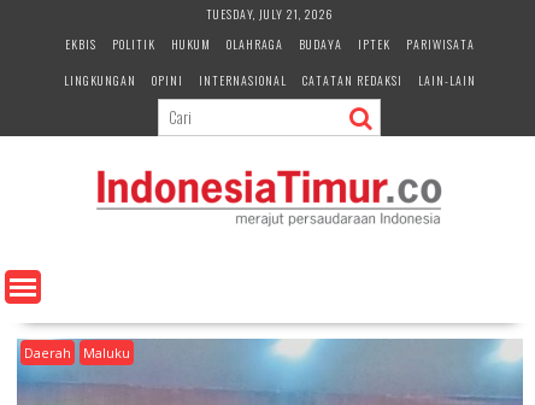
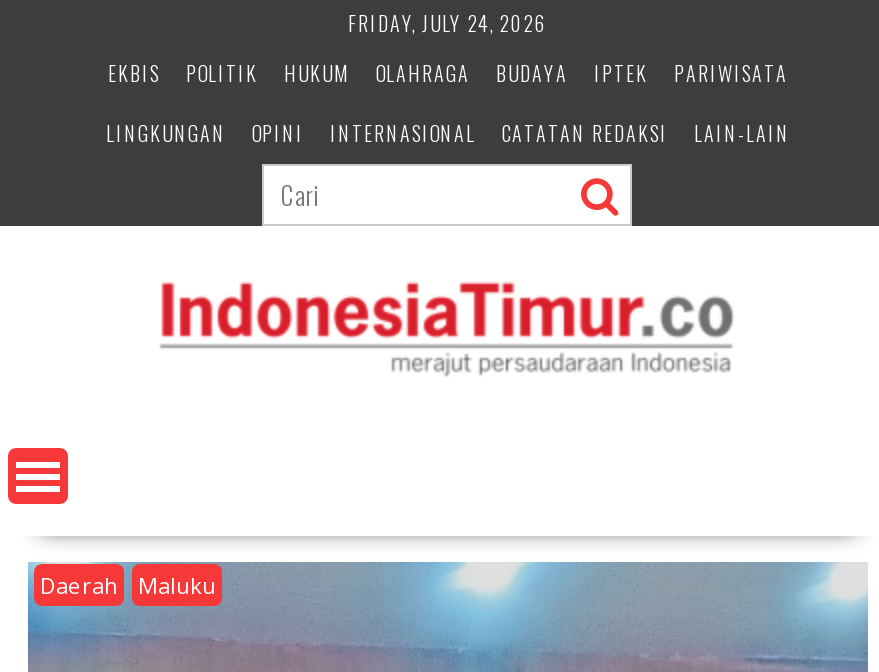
- TUESDAY, JULY 21, 2026
+ FRIDAY, JULY 24, 2026
